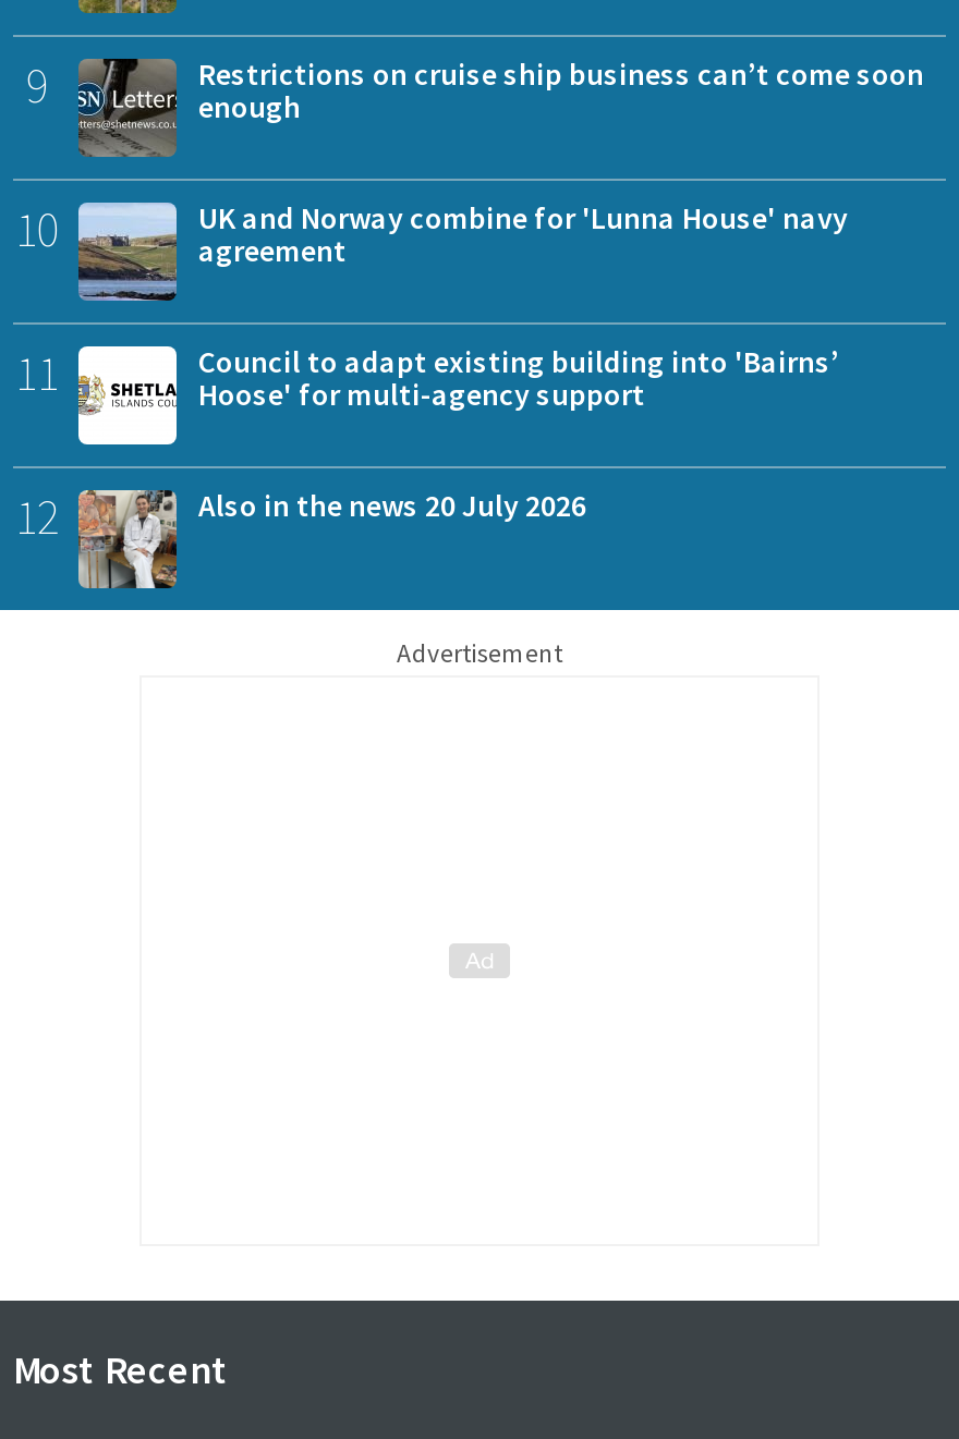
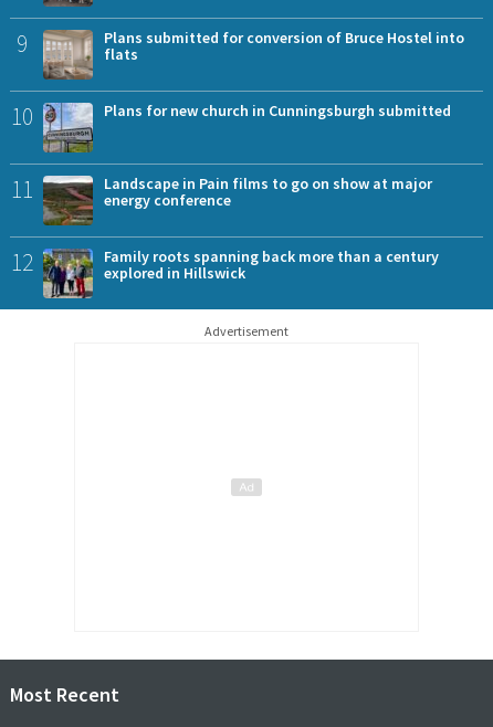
- [image]
- Restrictions on cruise ship business can’t come soon
- enough
+ [image]
+ Plans submitted for conversion of Bruce Hostel into
+ flats

- [image]
- UK and Norway combine for 'Lunna House' navy
- agreement
+ [image]
+ Plans for new church in Cunningsburgh submitted

- [image]
- Council to adapt existing building into 'Bairns’
- Hoose' for multi-agency support
+ [image]
+ Landscape in Pain films to go on show at major
+ energy conference

- [image]
- Also in the news 20 July 2026
+ [image]
+ Family roots spanning back more than a century
+ explored in Hillswick
